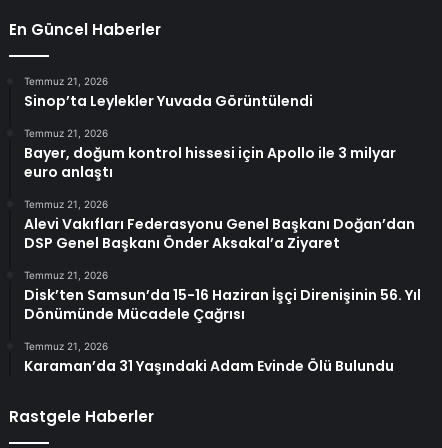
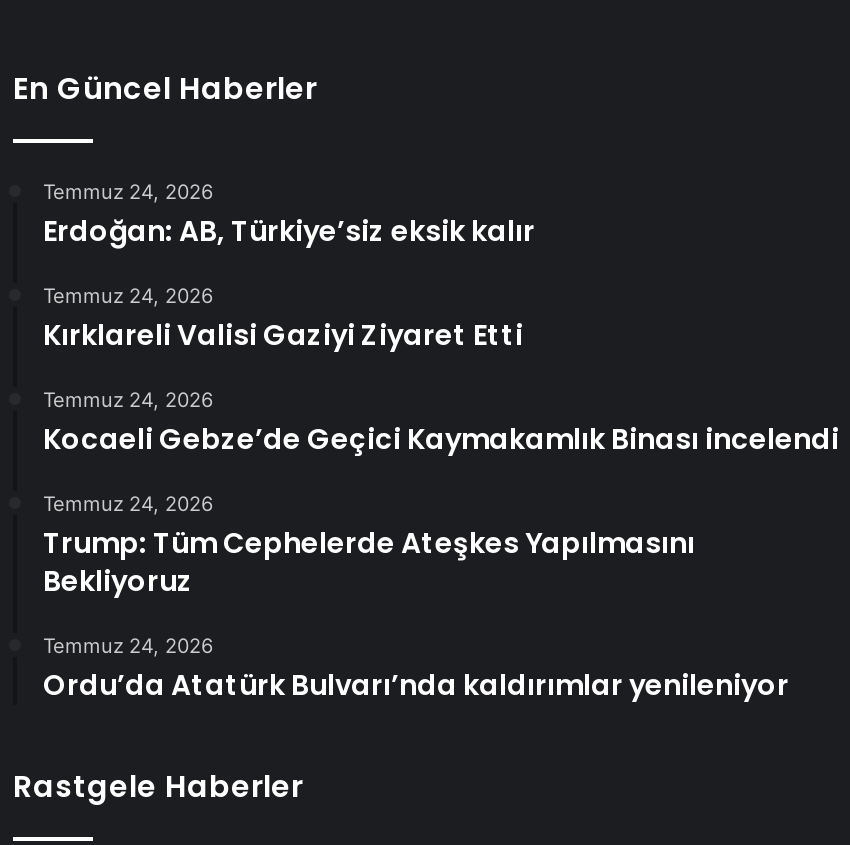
- Temmuz 21, 2026
- Sinop’ta Leylekler Yuvada Görüntülendi
+ Temmuz 24, 2026
+ Erdoğan: AB, Türkiye’siz eksik kalır

- Temmuz 21, 2026
- Bayer, doğum kontrol hissesi için Apollo ile 3 milyar
- euro anlaştı
+ Temmuz 24, 2026
+ Kırklareli Valisi Gaziyi Ziyaret Etti

- Temmuz 21, 2026
- Alevi Vakıfları Federasyonu Genel Başkanı Doğan’dan
- DSP Genel Başkanı Önder Aksakal’a Ziyaret
+ Temmuz 24, 2026
+ Kocaeli Gebze’de Geçici Kaymakamlık Binası incelendi

- Temmuz 21, 2026
- Disk’ten Samsun’da 15-16 Haziran İşçi Direnişinin 56. Yıl
- Dönümünde Mücadele Çağrısı
+ Temmuz 24, 2026
+ Trump: Tüm Cephelerde Ateşkes Yapılmasını
+ Bekliyoruz

- Temmuz 21, 2026
- Karaman’da 31 Yaşındaki Adam Evinde Ölü Bulundu
+ Temmuz 24, 2026
+ Ordu’da Atatürk Bulvarı’nda kaldırımlar yenileniyor
